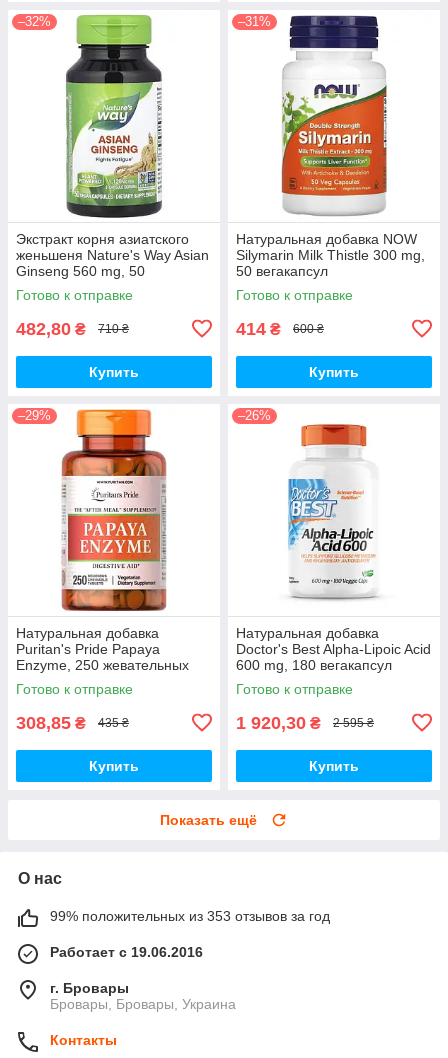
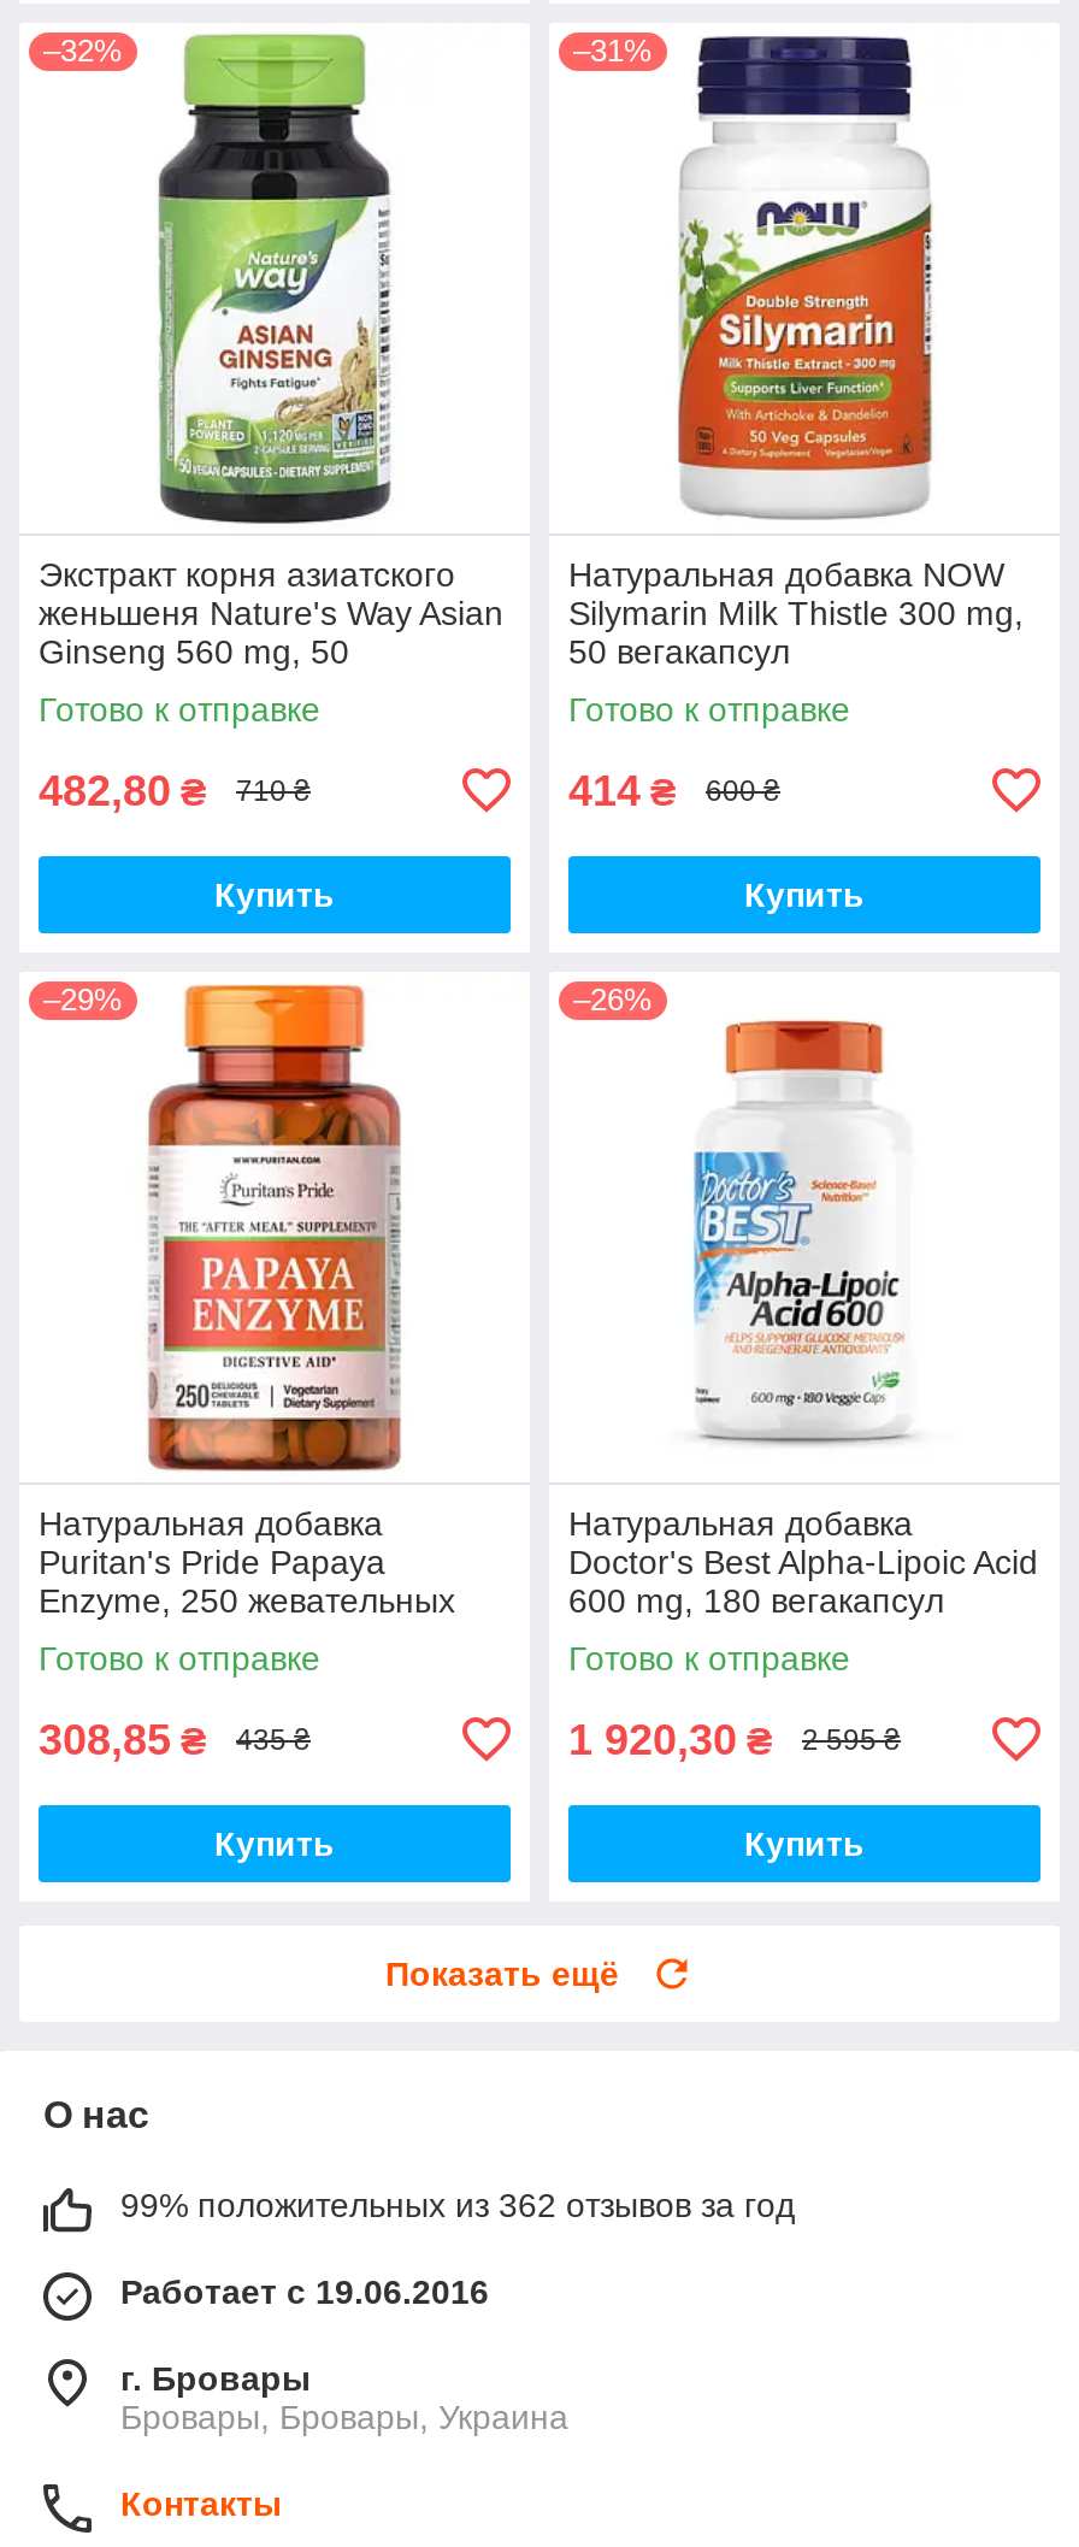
- 99% положительных из 353 отзывов за год
+ 99% положительных из 362 отзывов за год
